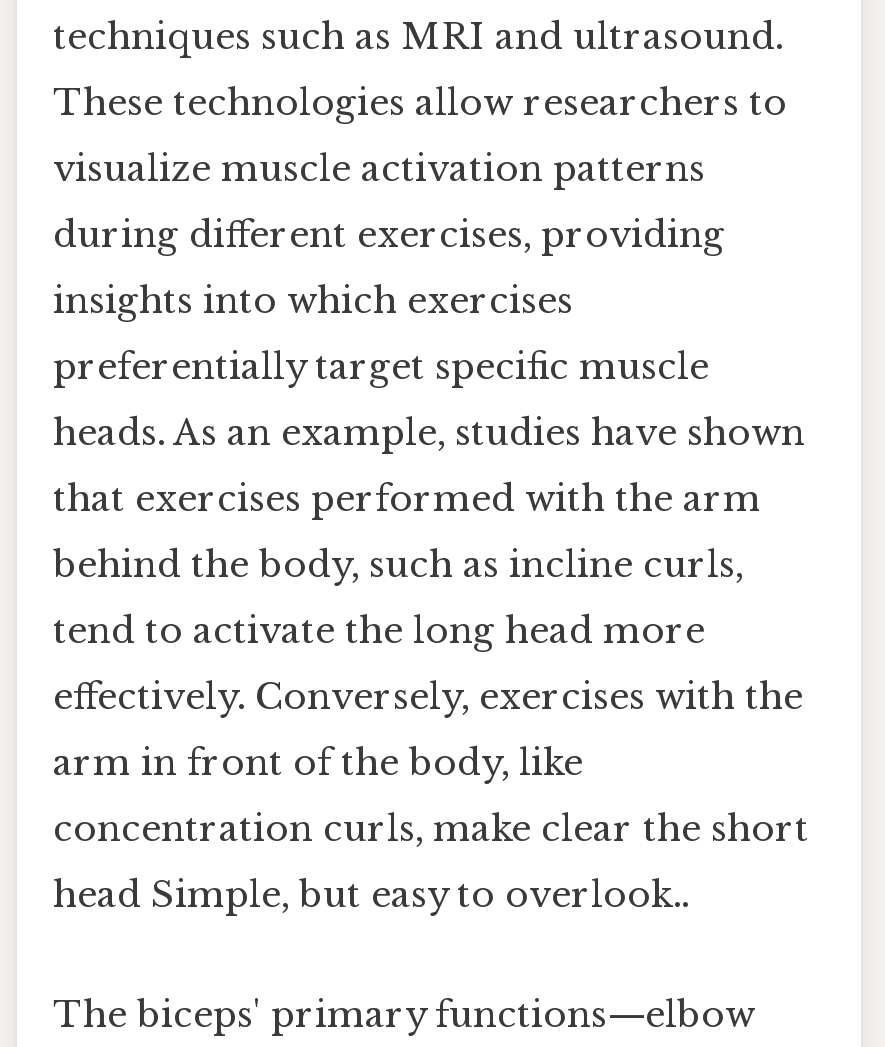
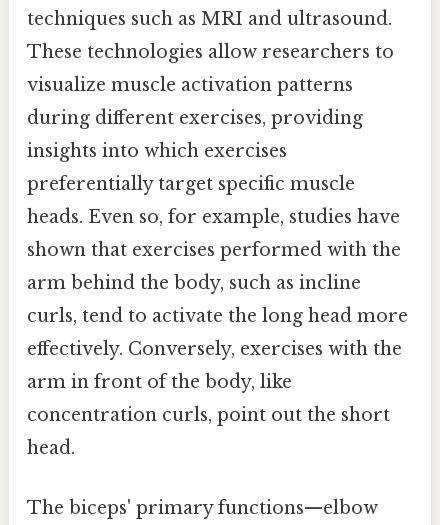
- heads. As an example, studies have shown
+ heads. Even so, for example, studies have

- that exercises performed with the arm
+ shown that exercises performed with the

- behind the body, such as incline curls,
+ arm behind the body, such as incline

- tend to activate the long head more
+ curls, tend to activate the long head more

- concentration curls, make clear the short
+ concentration curls, point out the short

- head Simple, but easy to overlook..
+ head.
